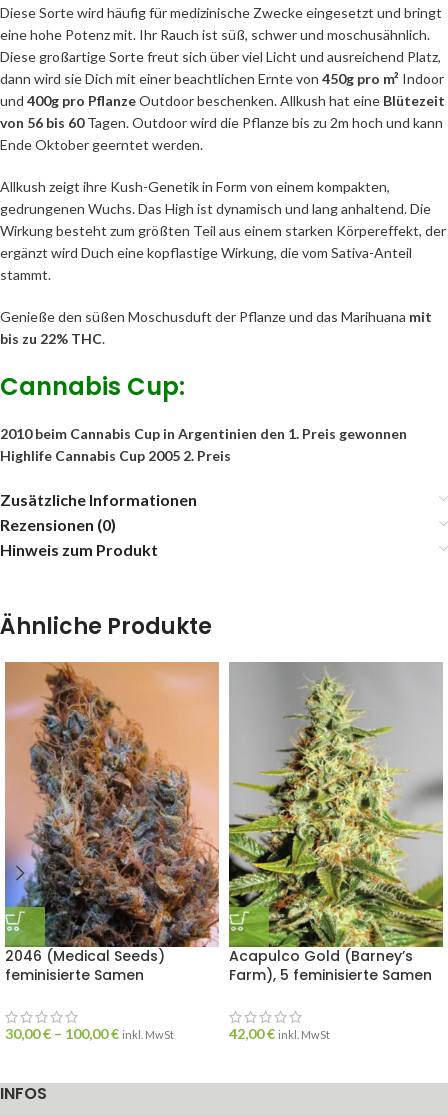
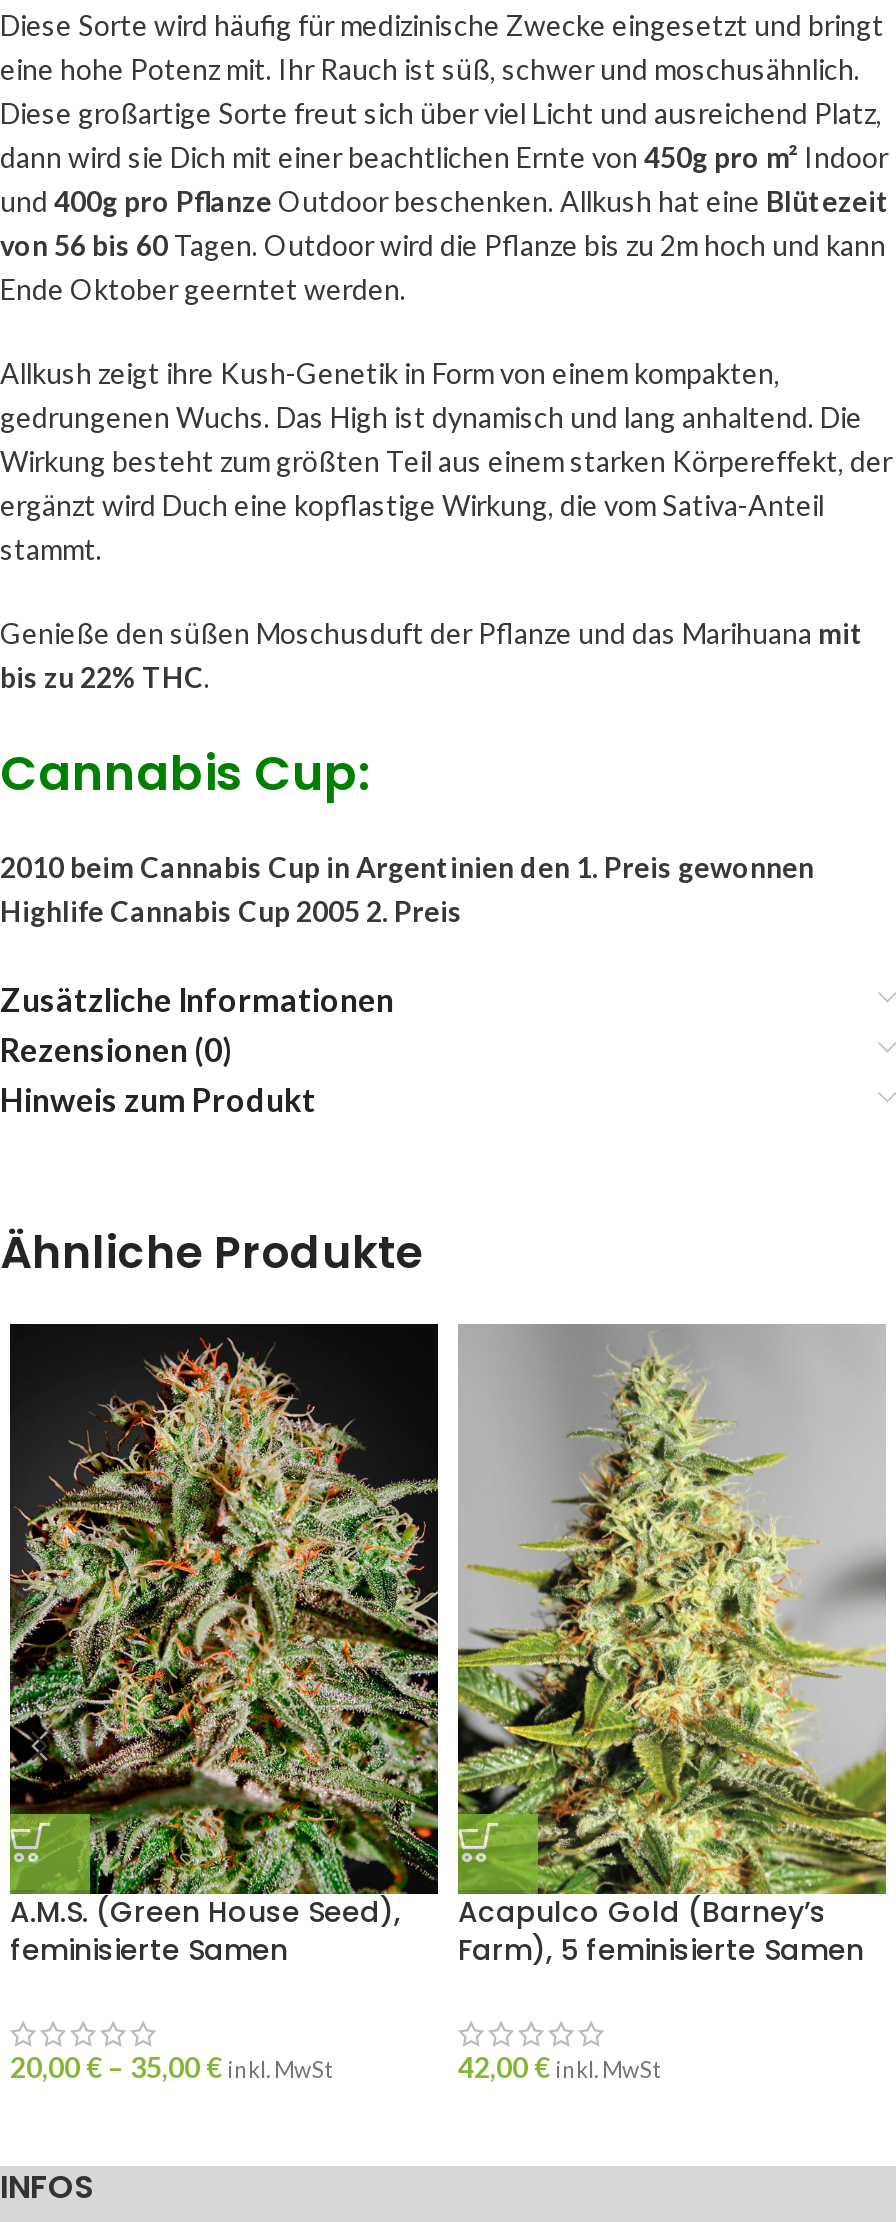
- [image]
- 2046 (Medical Seeds)
+ [image]
+ A.M.S. (Green House Seed),

- 30,00 € – 100,00 € inkl. MwSt
+ 20,00 € – 35,00 € inkl. MwSt
